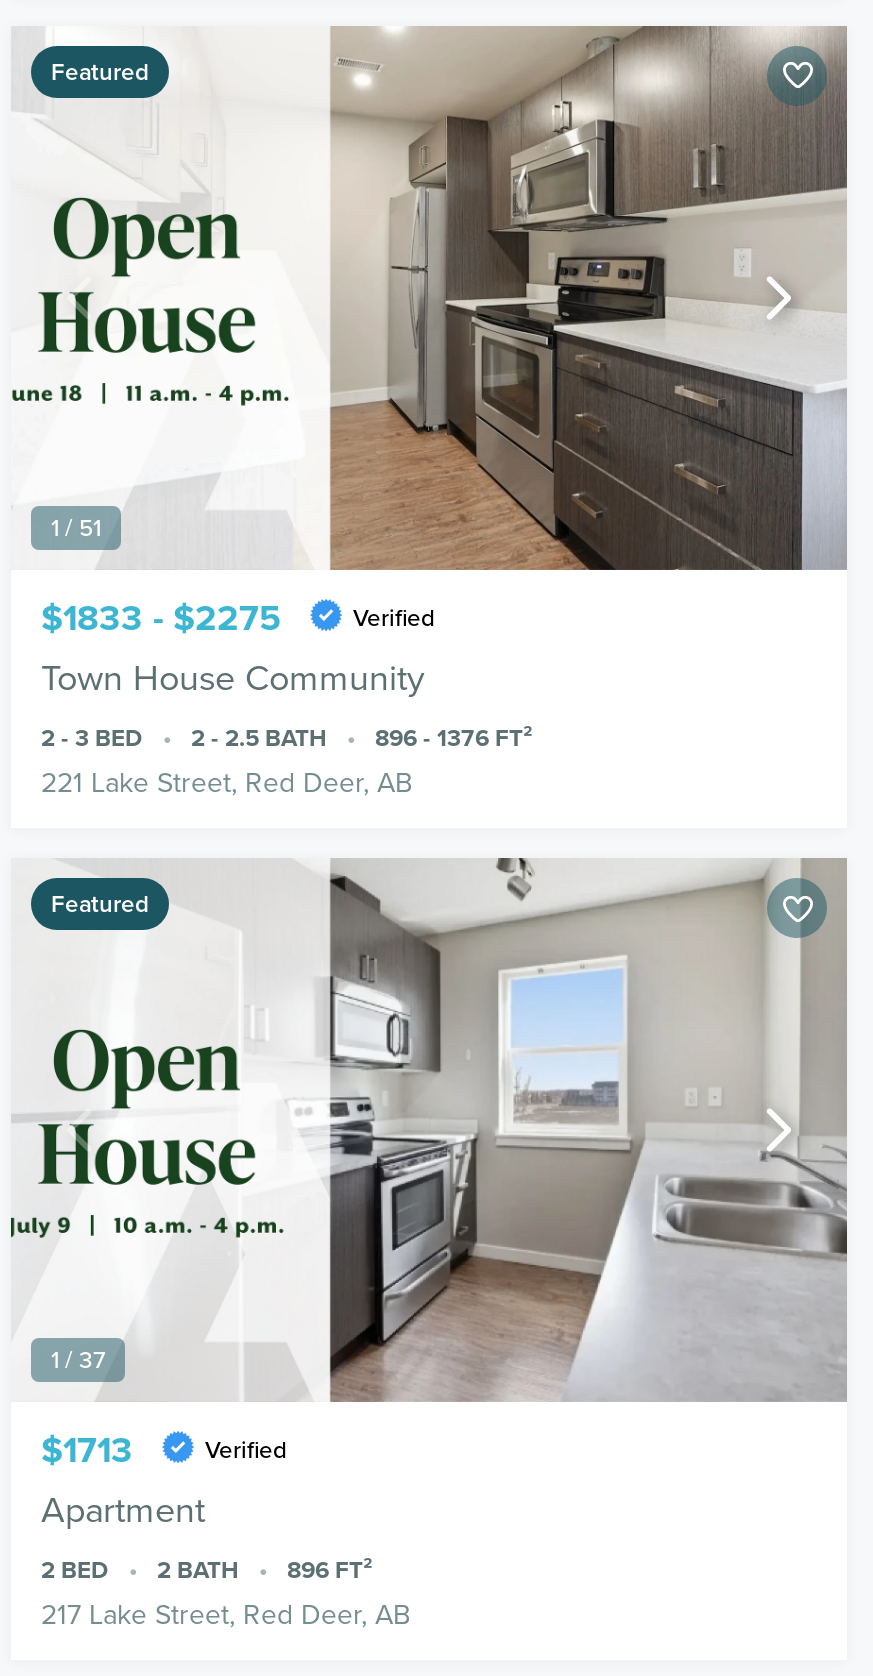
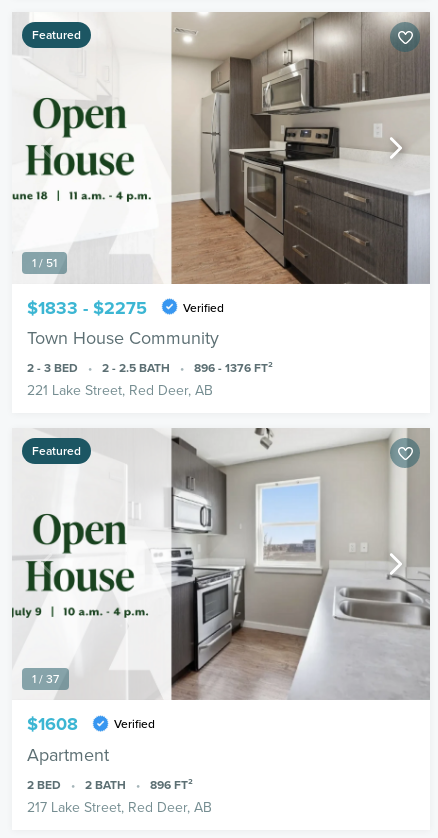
- $1713
+ $1608
